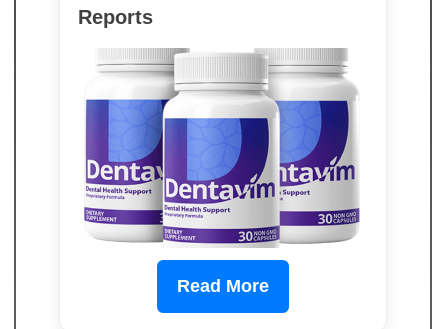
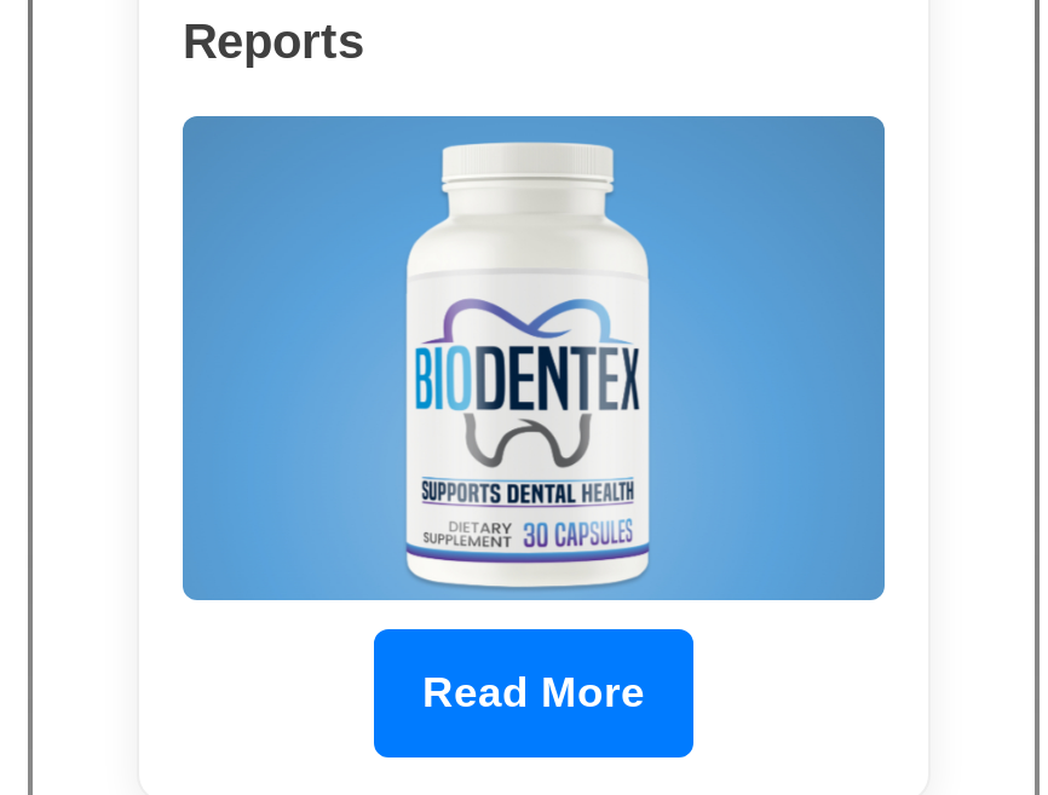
- [image]
+ [image]
